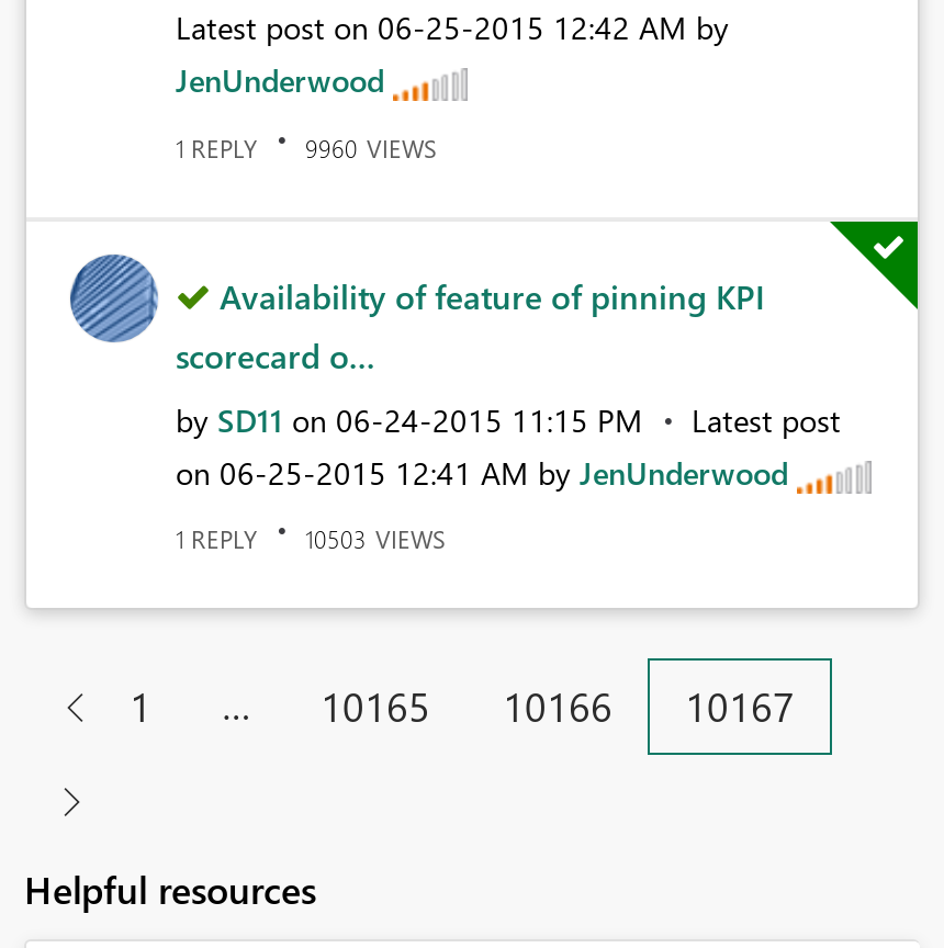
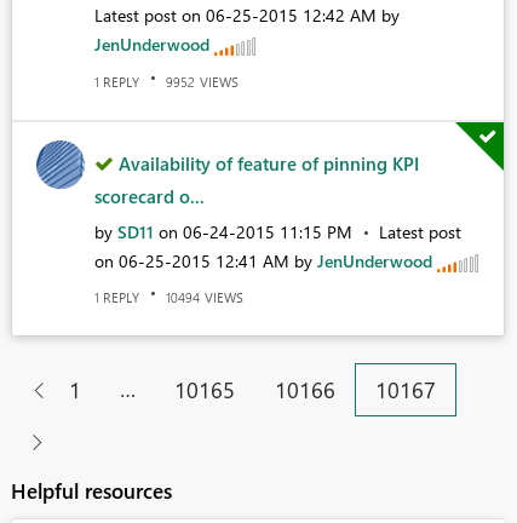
- 1 REPLY 9960 VIEWS
+ 1 REPLY 9952 VIEWS

- 1 REPLY 10503 VIEWS
+ 1 REPLY 10494 VIEWS
